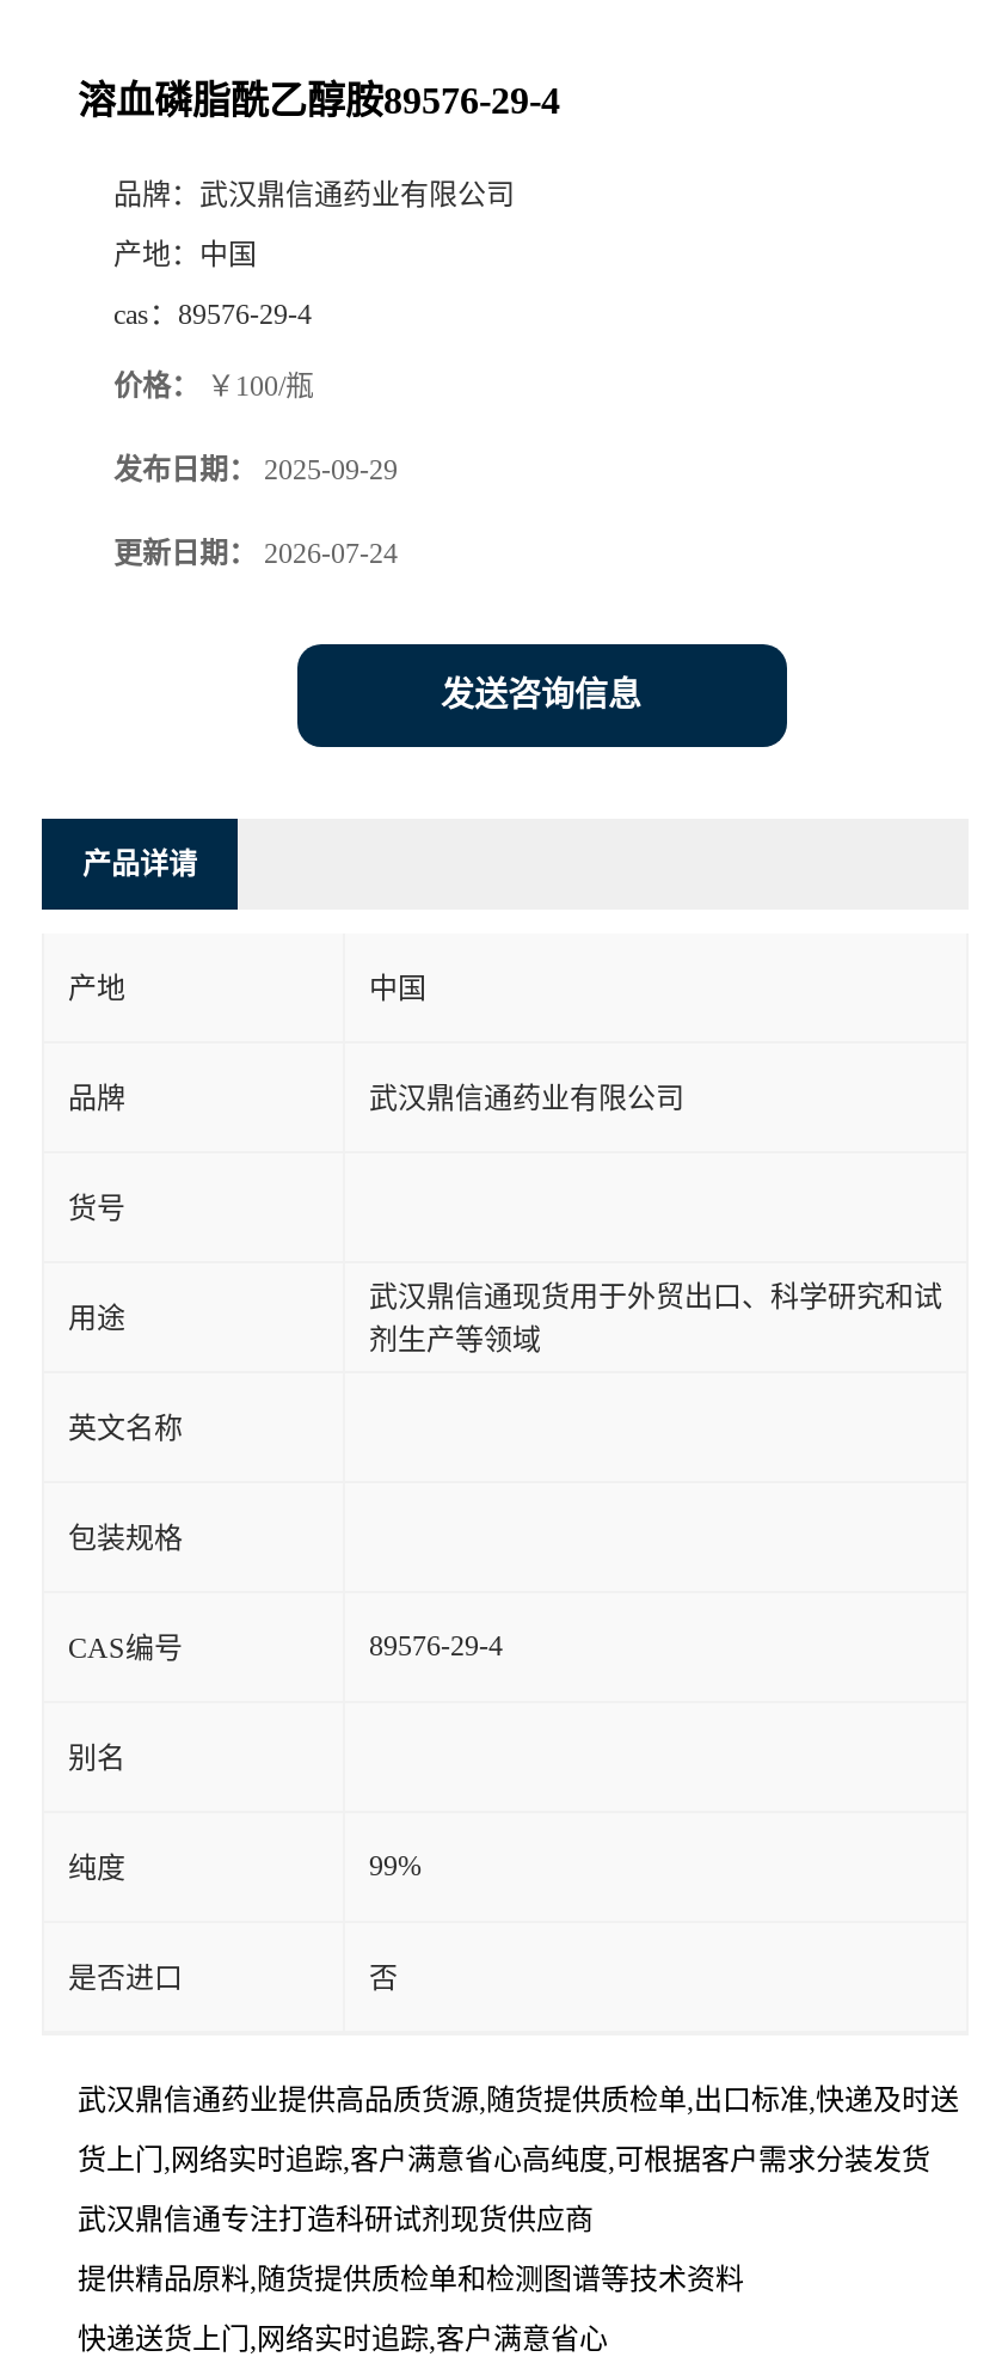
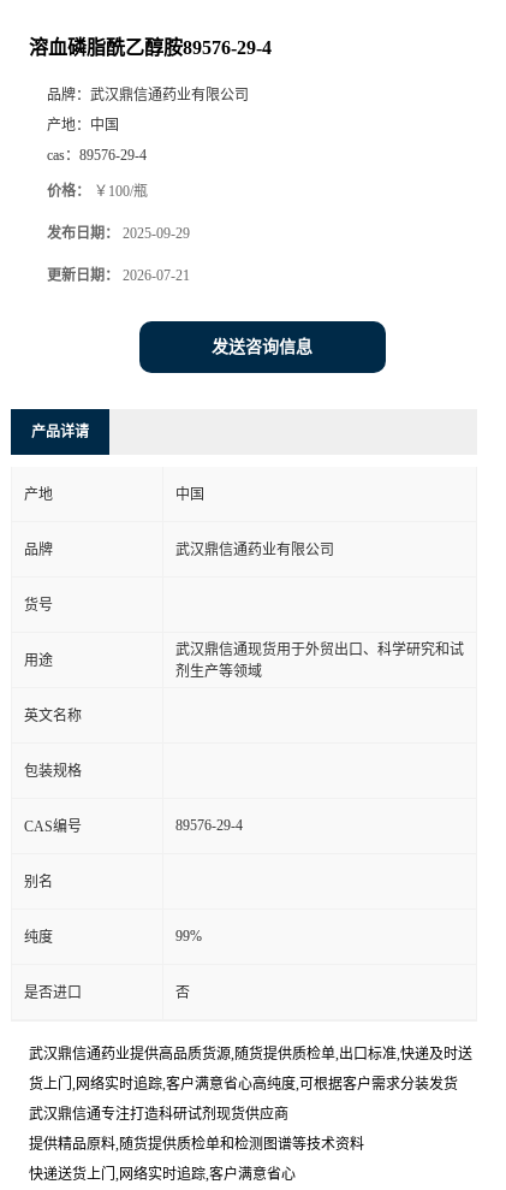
- 更新日期：2026-07-24
+ 更新日期：2026-07-21
